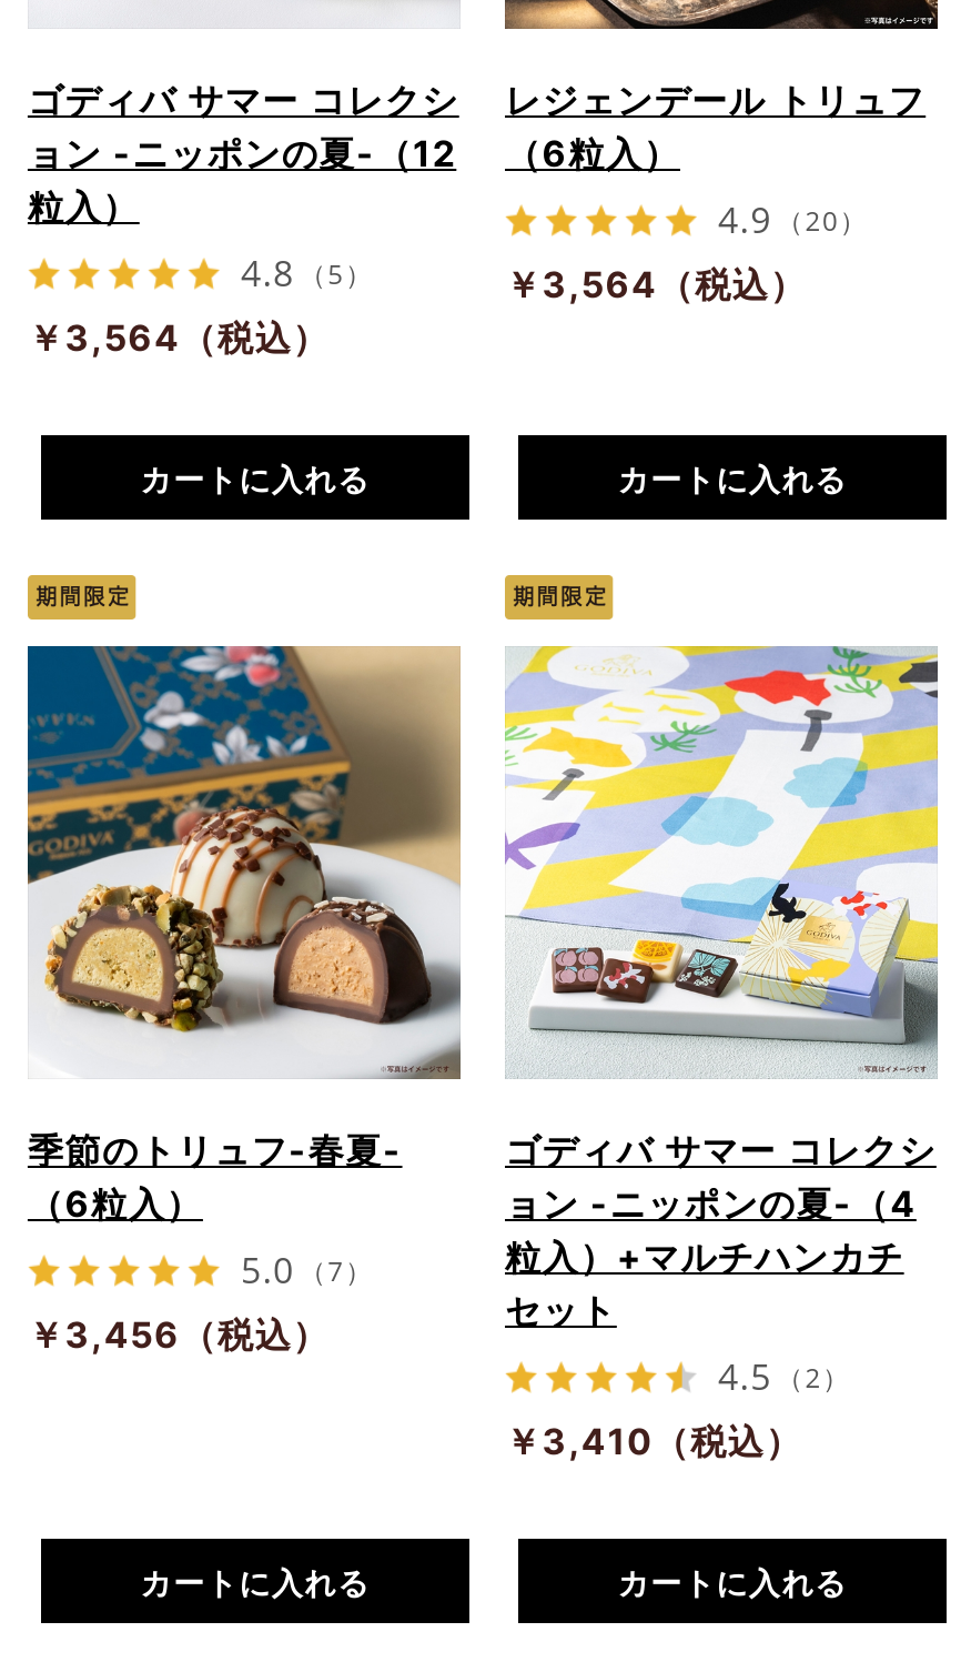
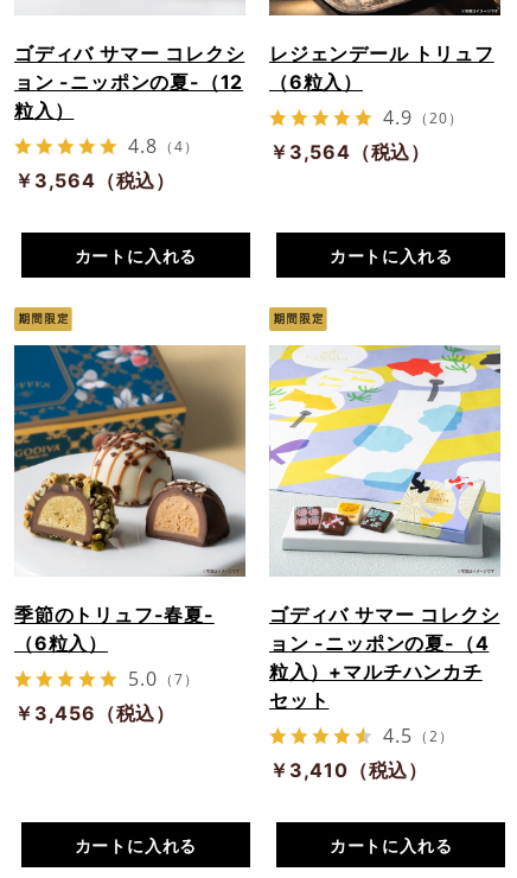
- 4.8 （5）
+ 4.8 （4）
